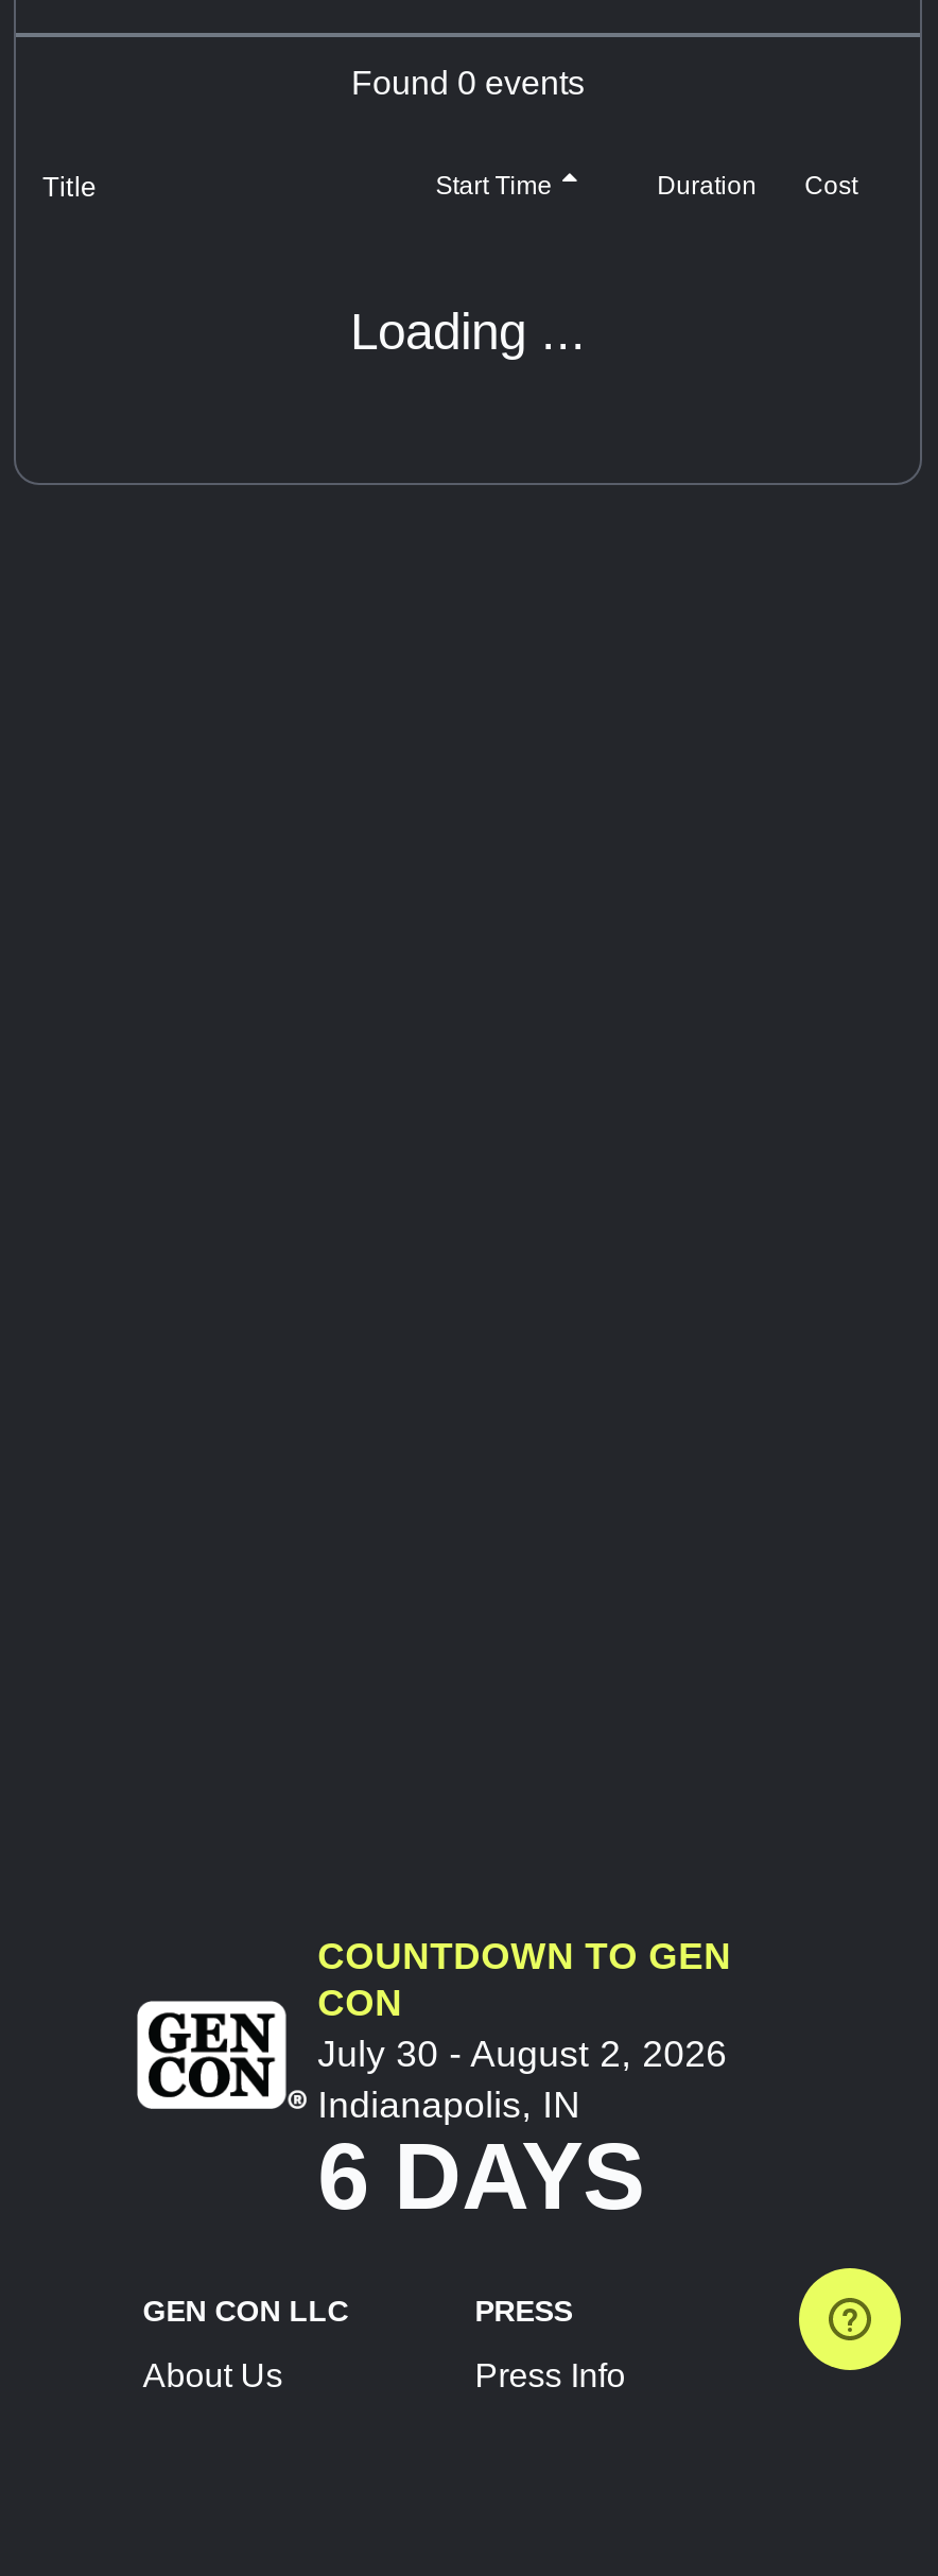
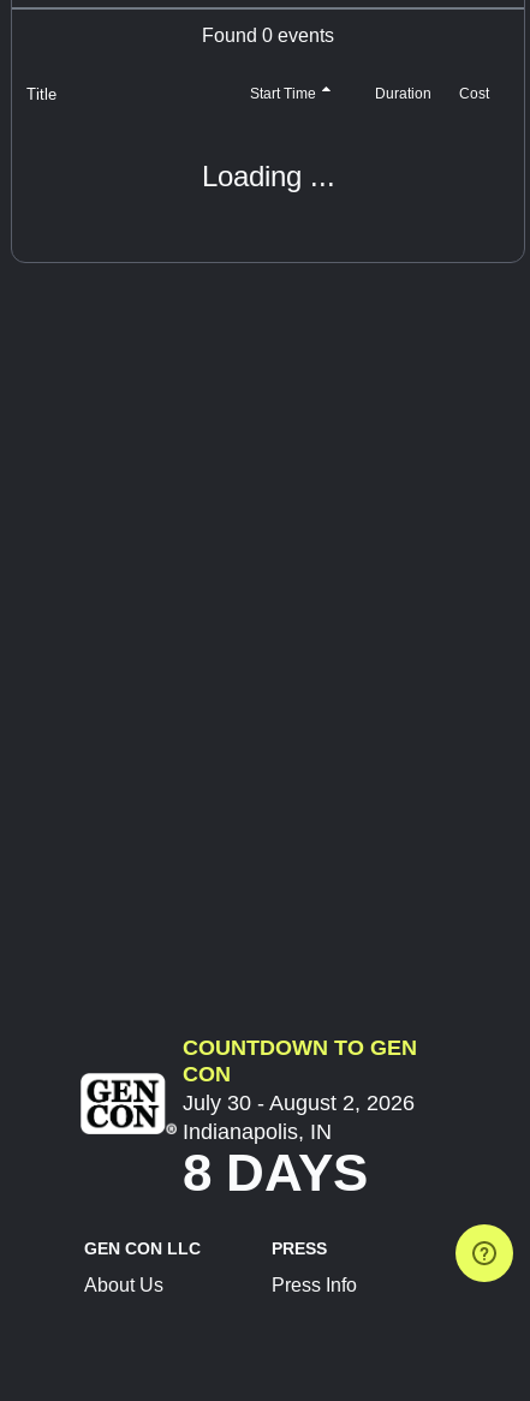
- 6 DAYS
+ 8 DAYS
